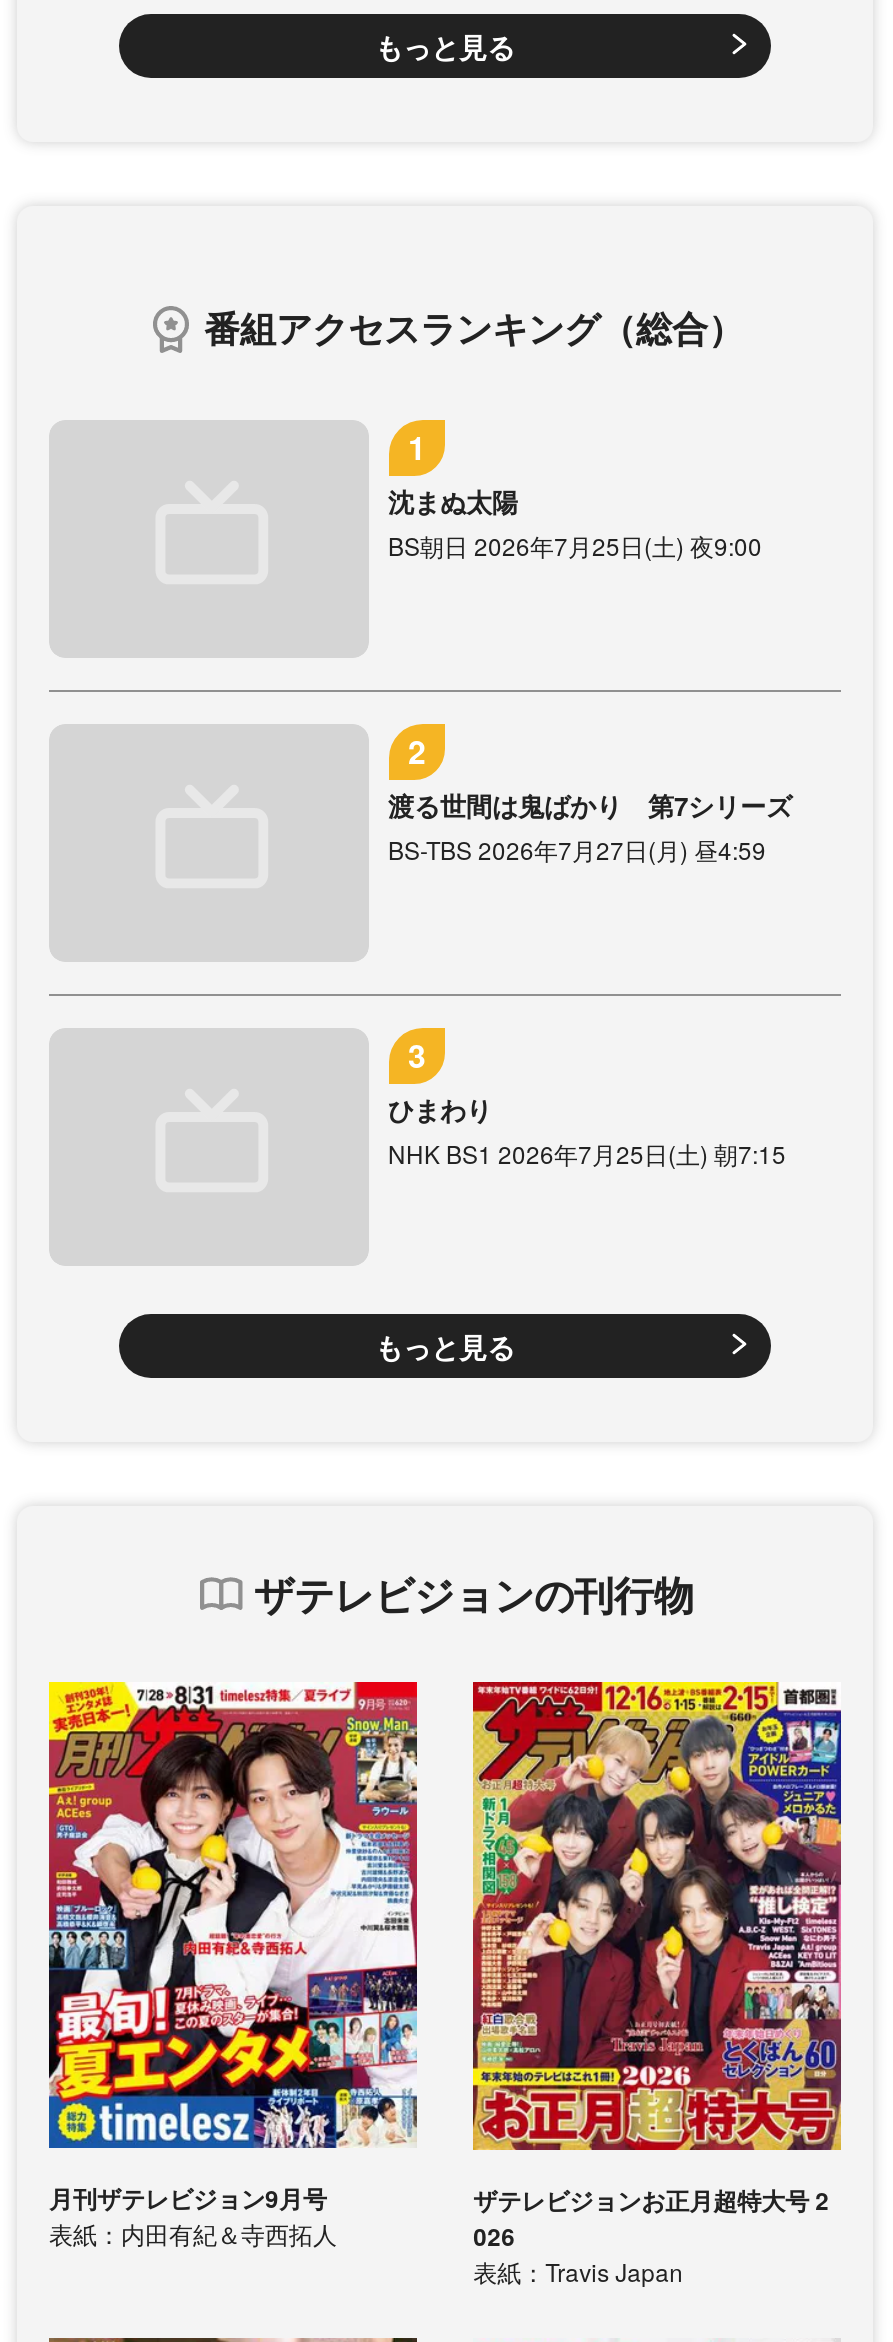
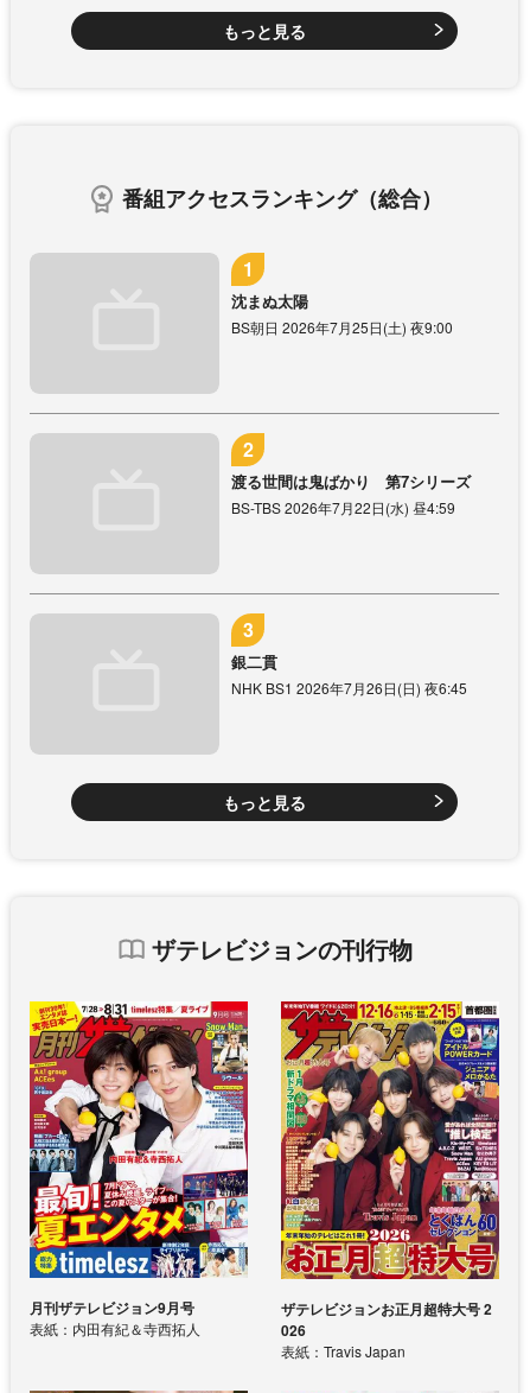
- BS-TBS 2026年7月27日(月) 昼4:59
+ BS-TBS 2026年7月22日(水) 昼4:59

- ひまわり
- NHK BS1 2026年7月25日(土) 朝7:15
+ 銀二貫
+ NHK BS1 2026年7月26日(日) 夜6:45
